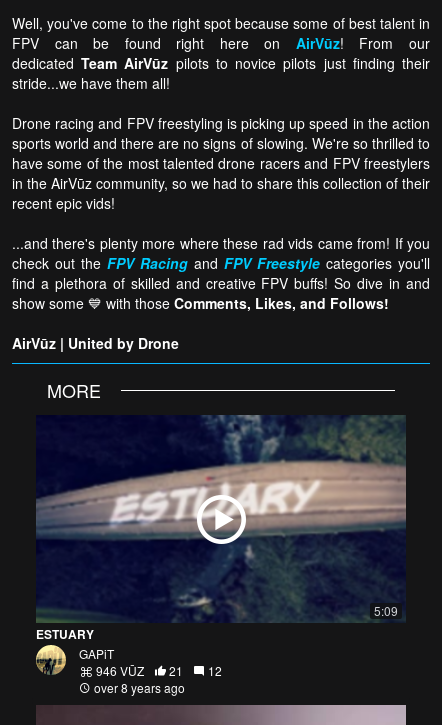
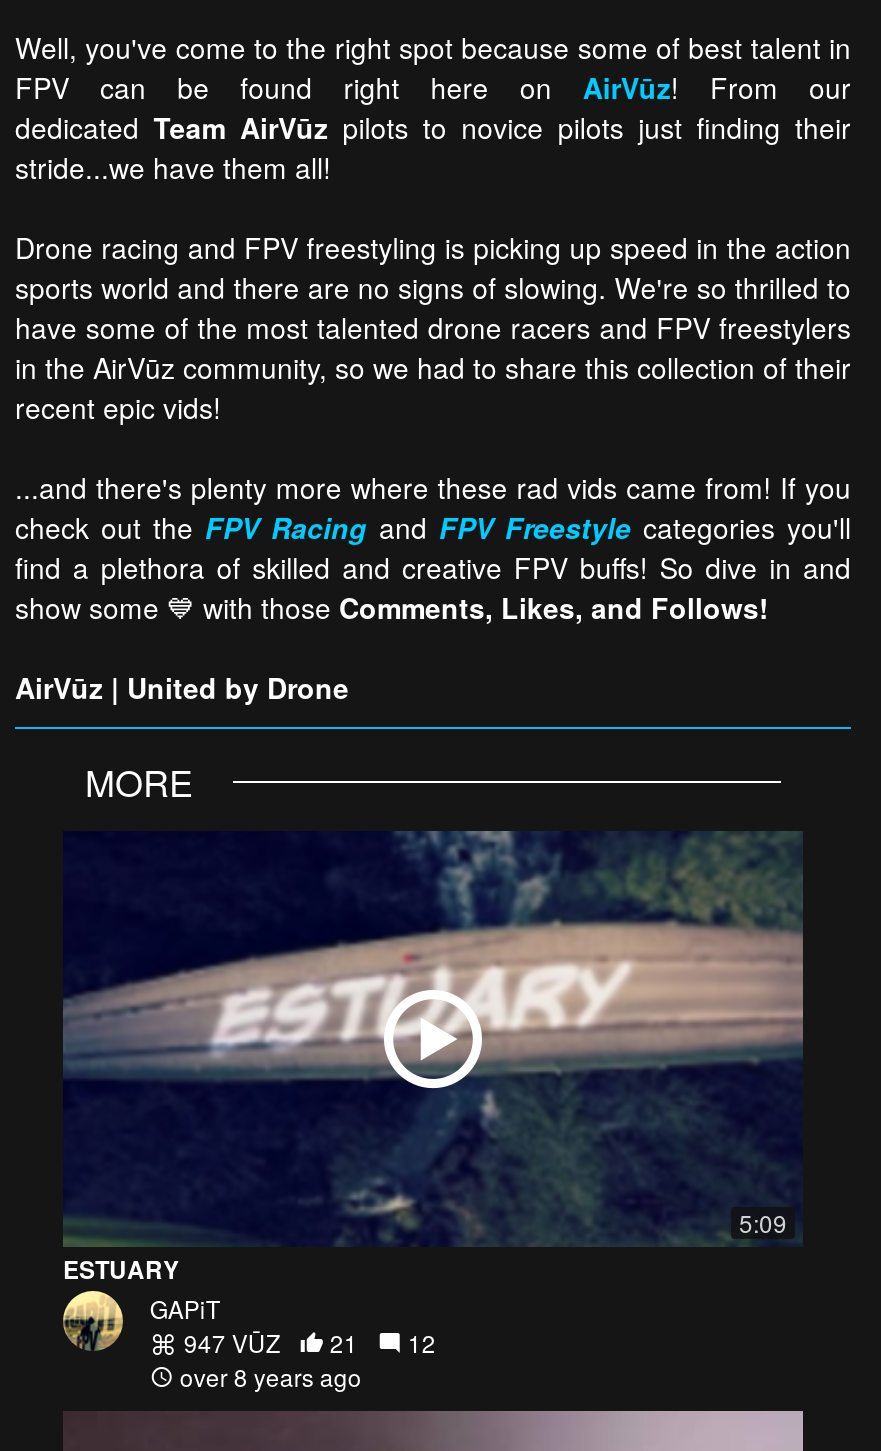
- 946 VŪZ 21 12
+ 947 VŪZ 21 12
